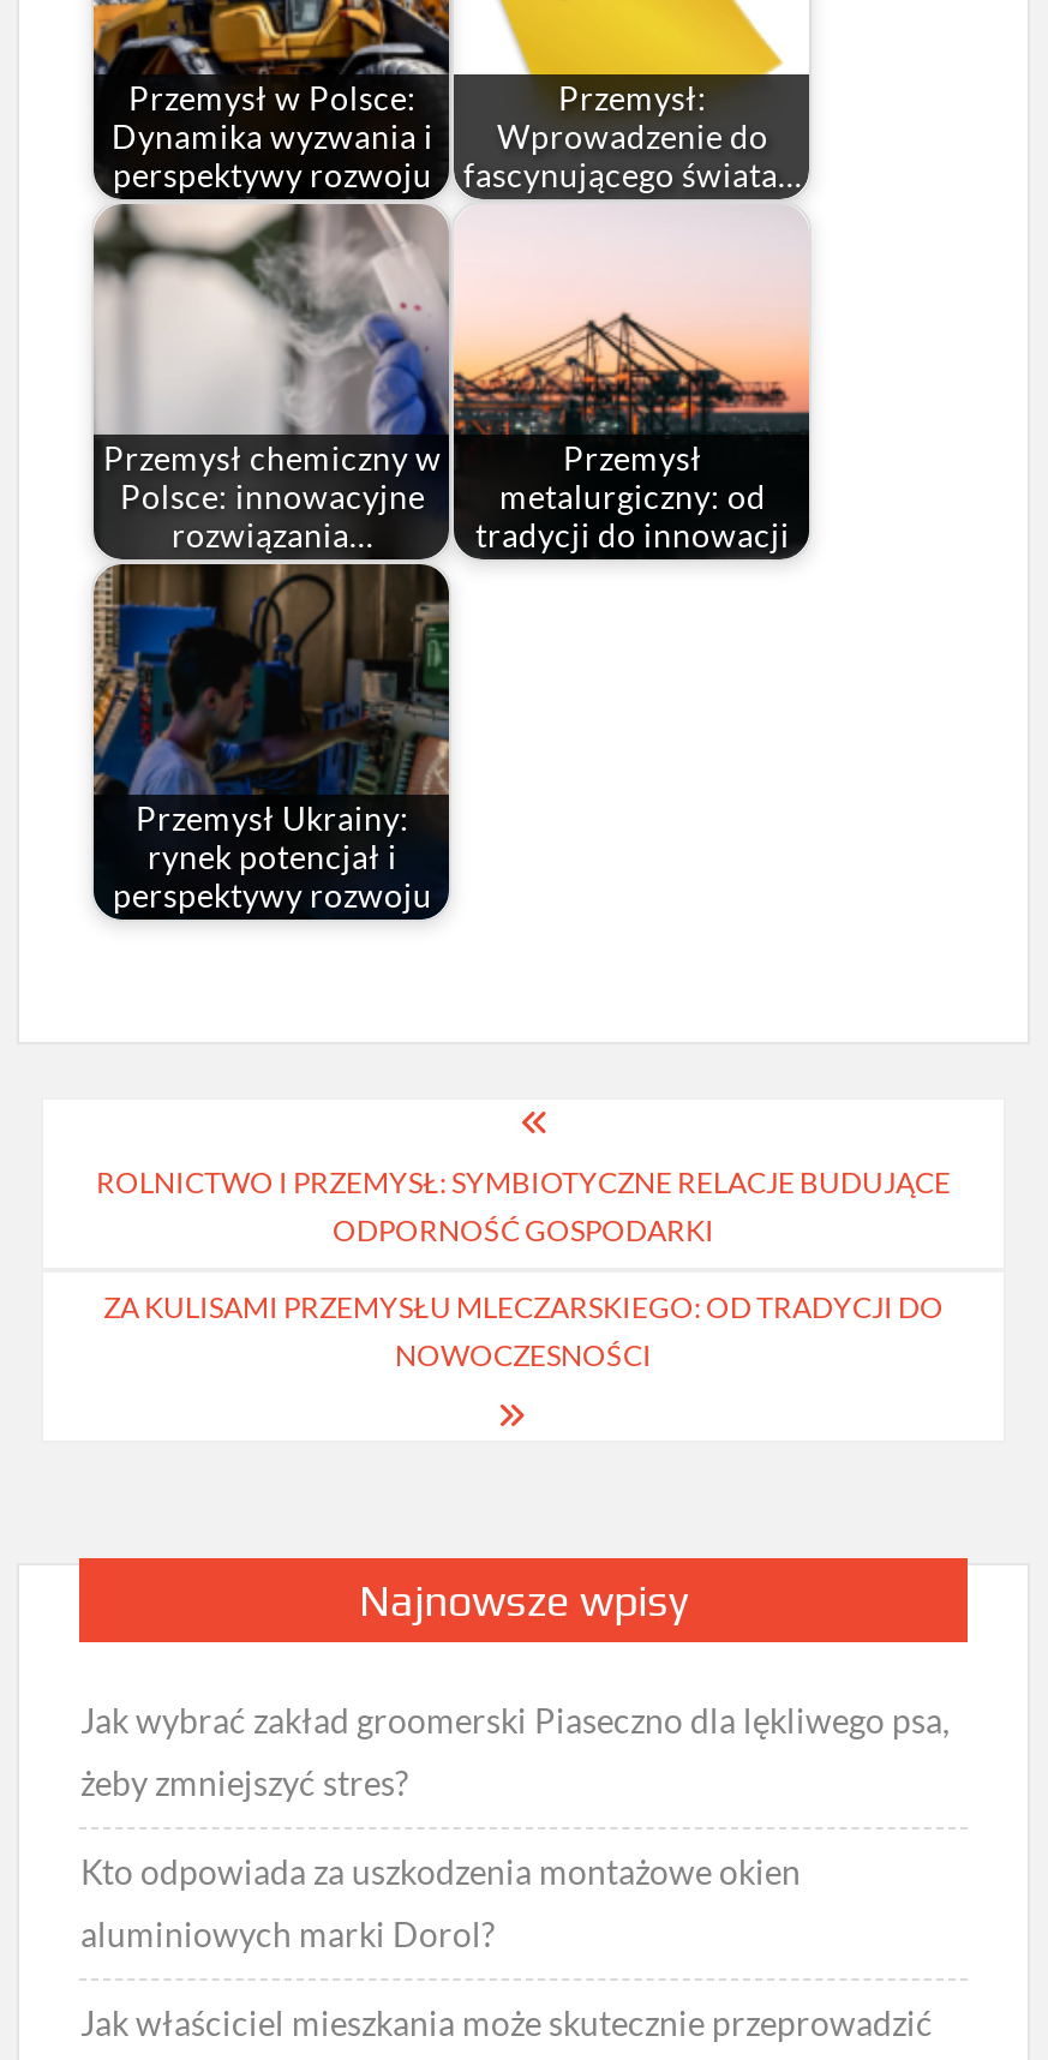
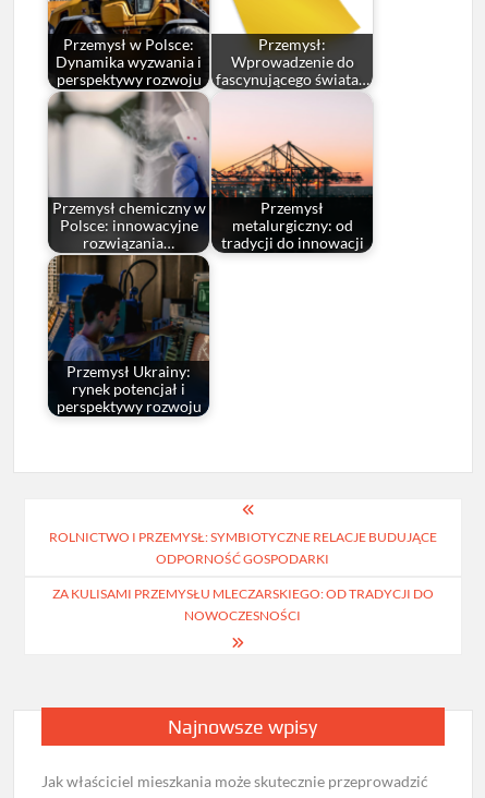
- Jak wybrać zakład groomerski Piaseczno dla lękliwego psa,
- żeby zmniejszyć stres?
- Kto odpowiada za uszkodzenia montażowe okien
- aluminiowych marki Dorol?
